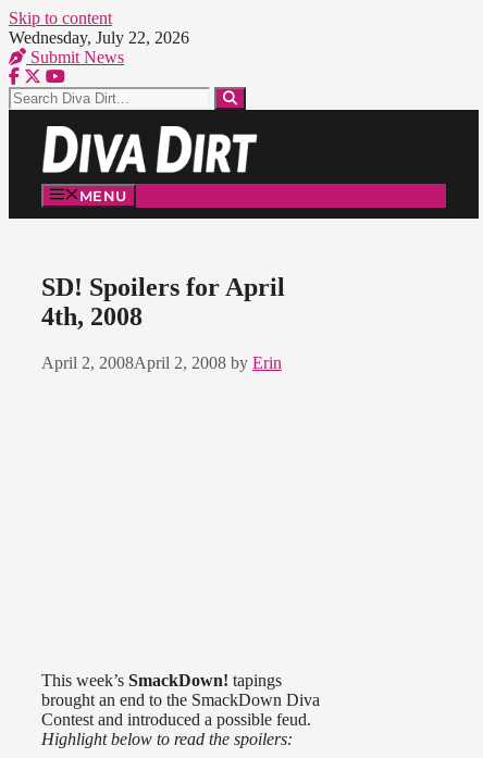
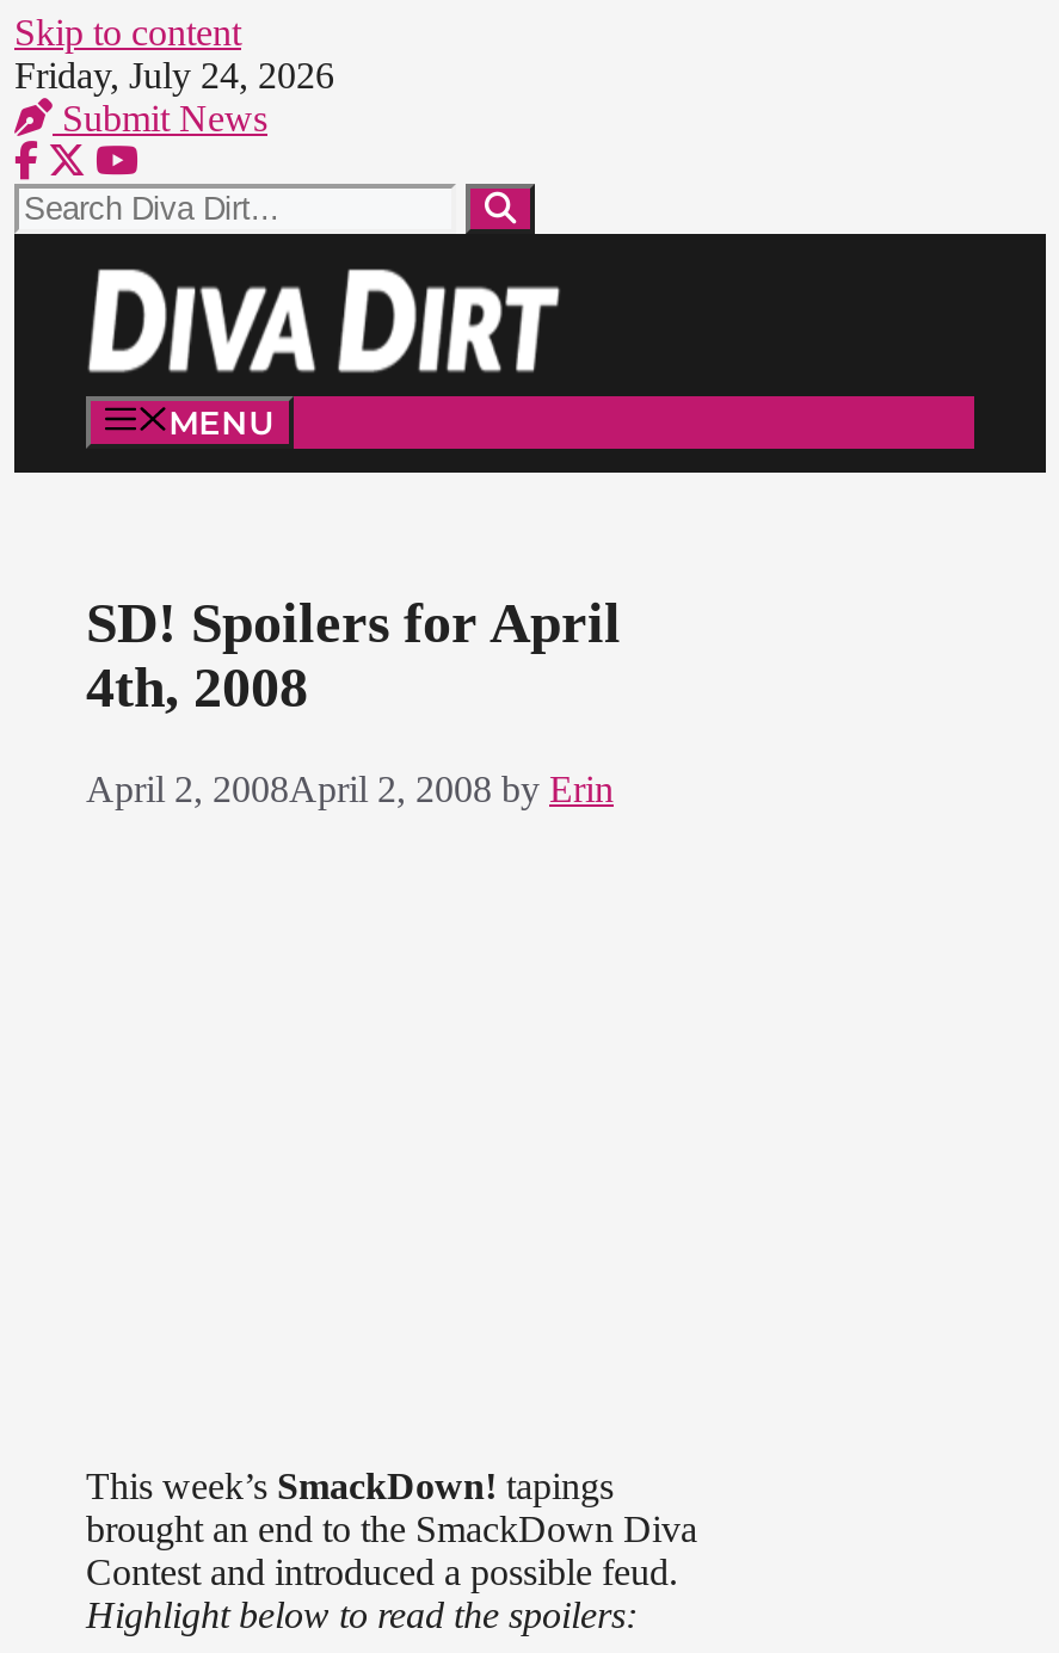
- Wednesday, July 22, 2026
+ Friday, July 24, 2026
